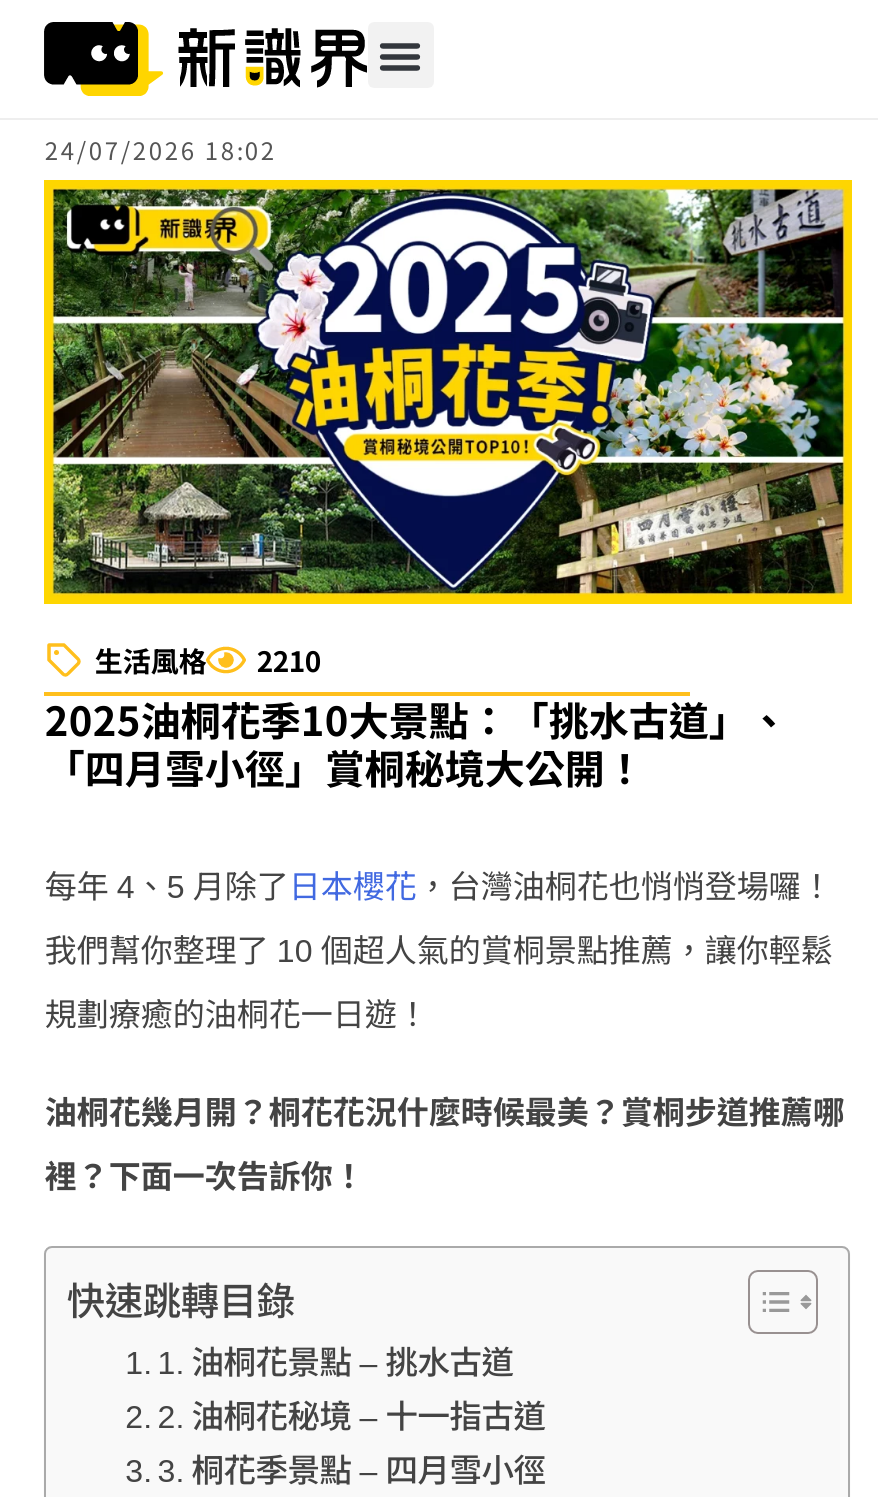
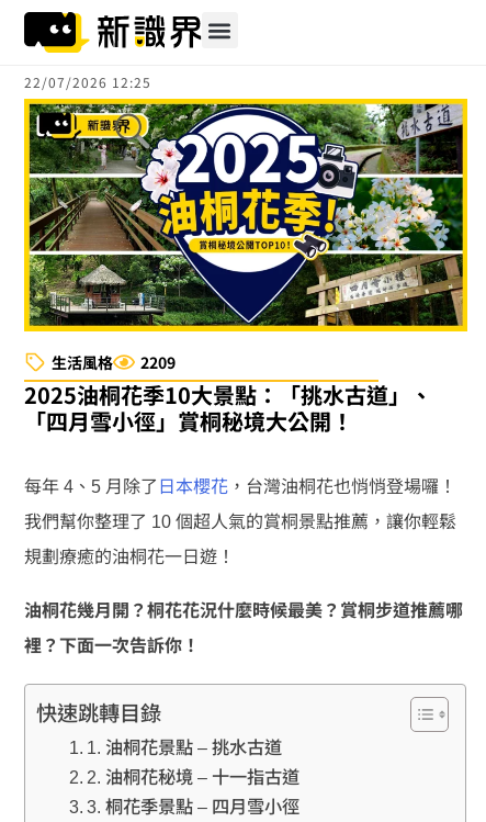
- 24/07/2026 18:02
+ 22/07/2026 12:25

- 生活風格 2210
+ 生活風格 2209
